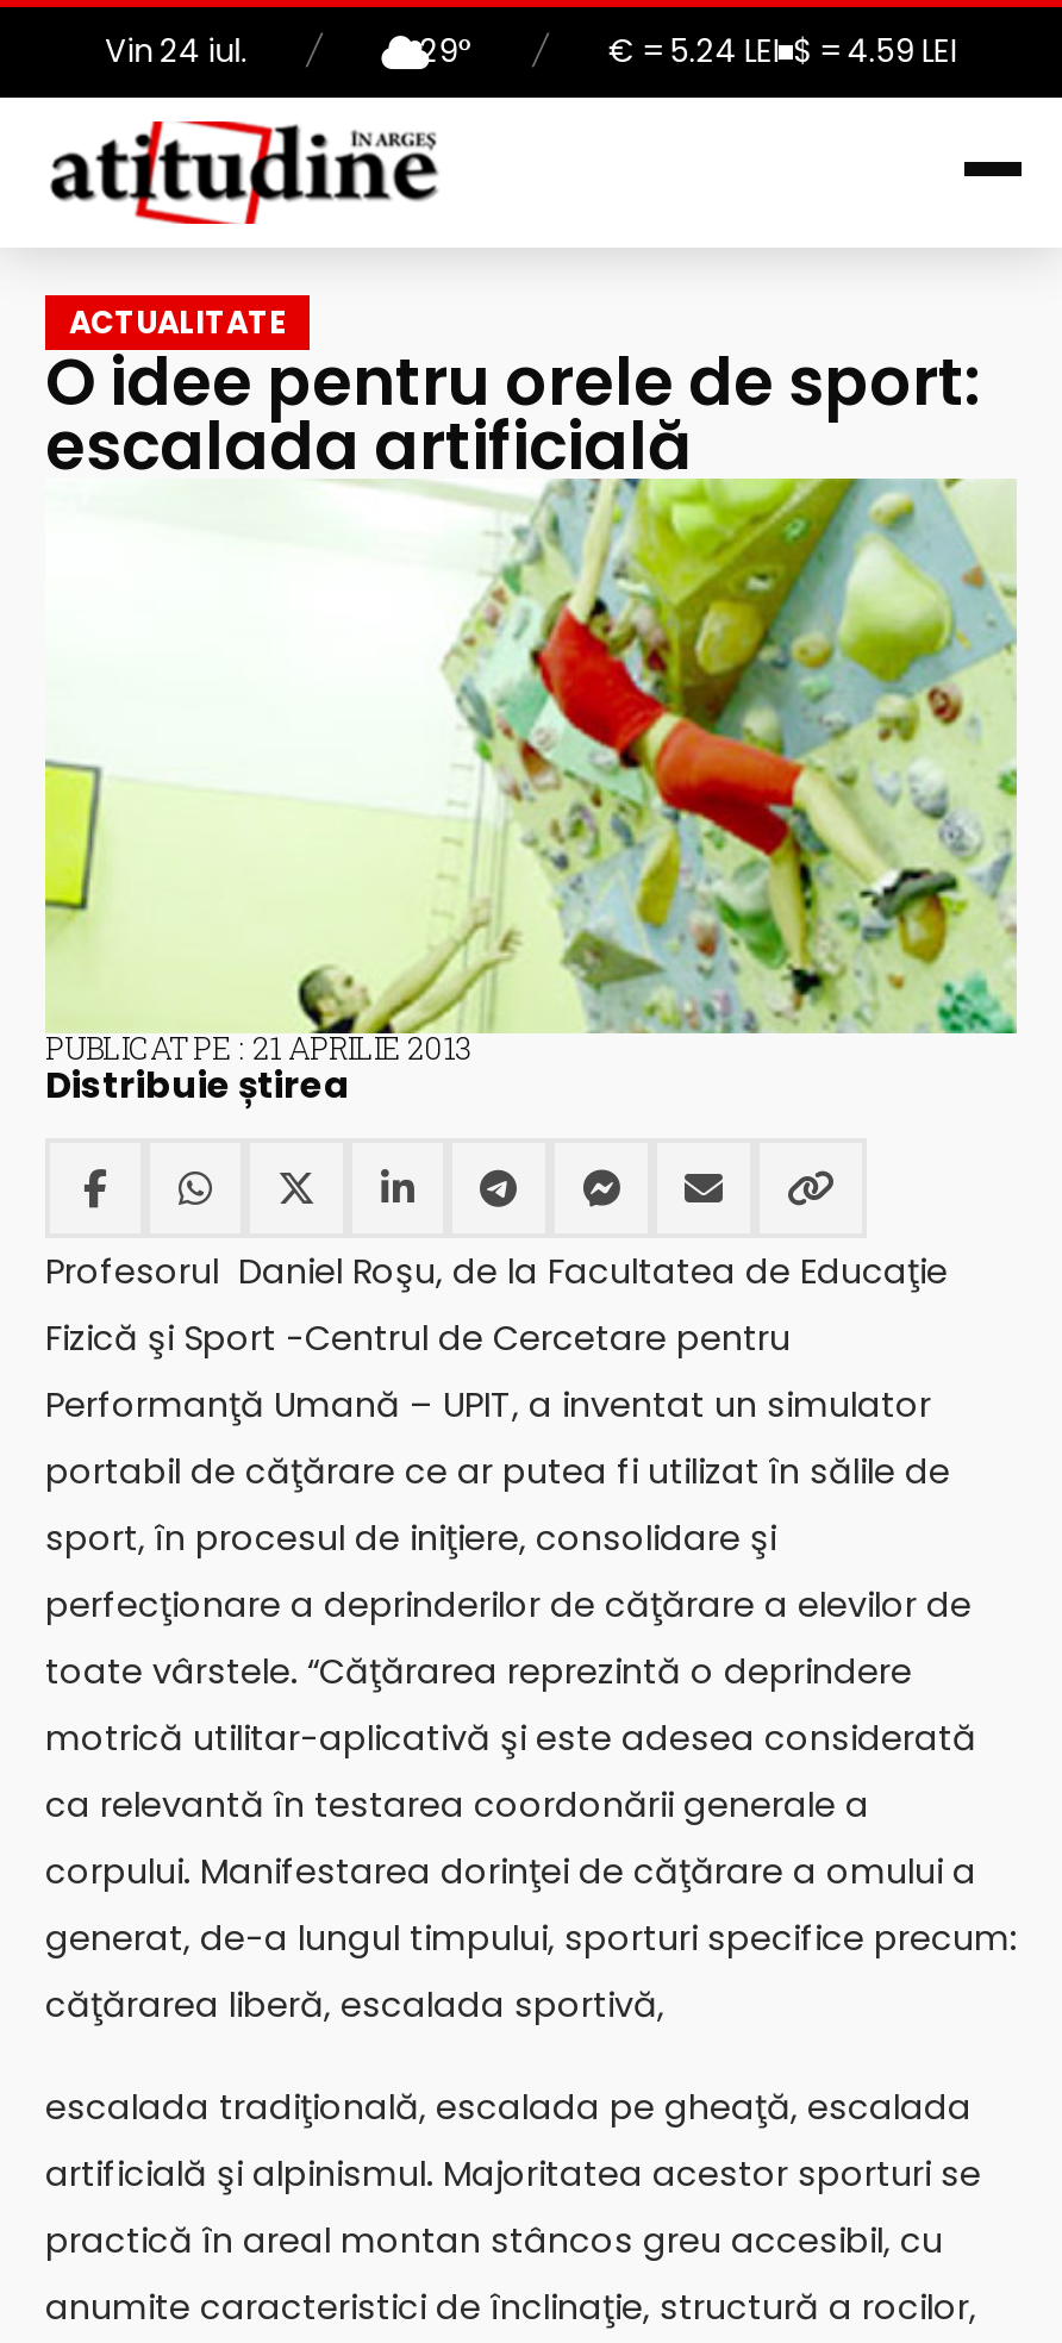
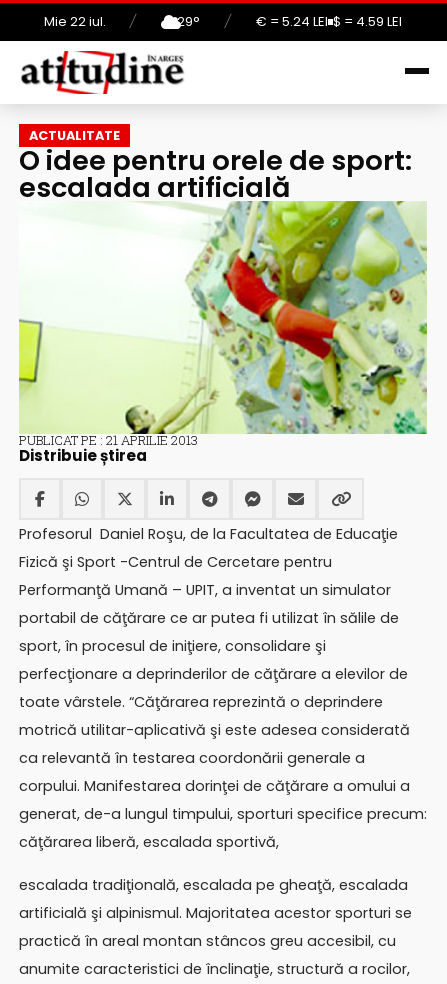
- Vin 24 iul.
+ Mie 22 iul.
